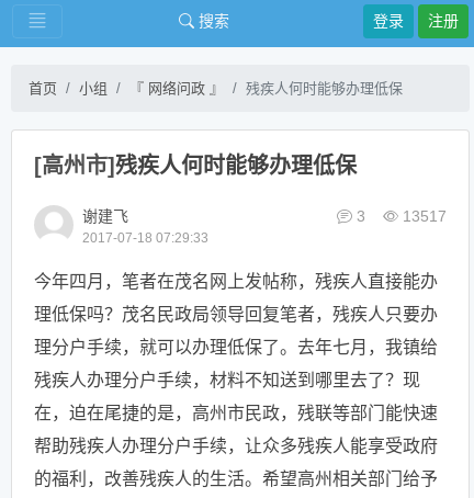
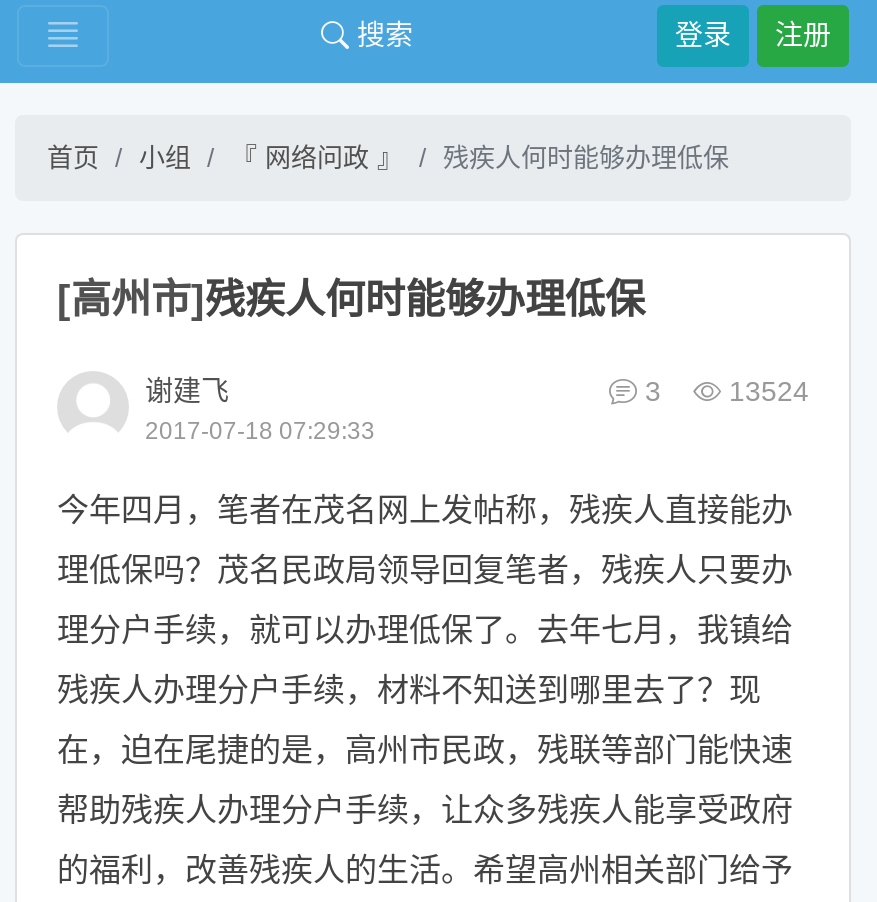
- 3 13517
+ 3 13524
